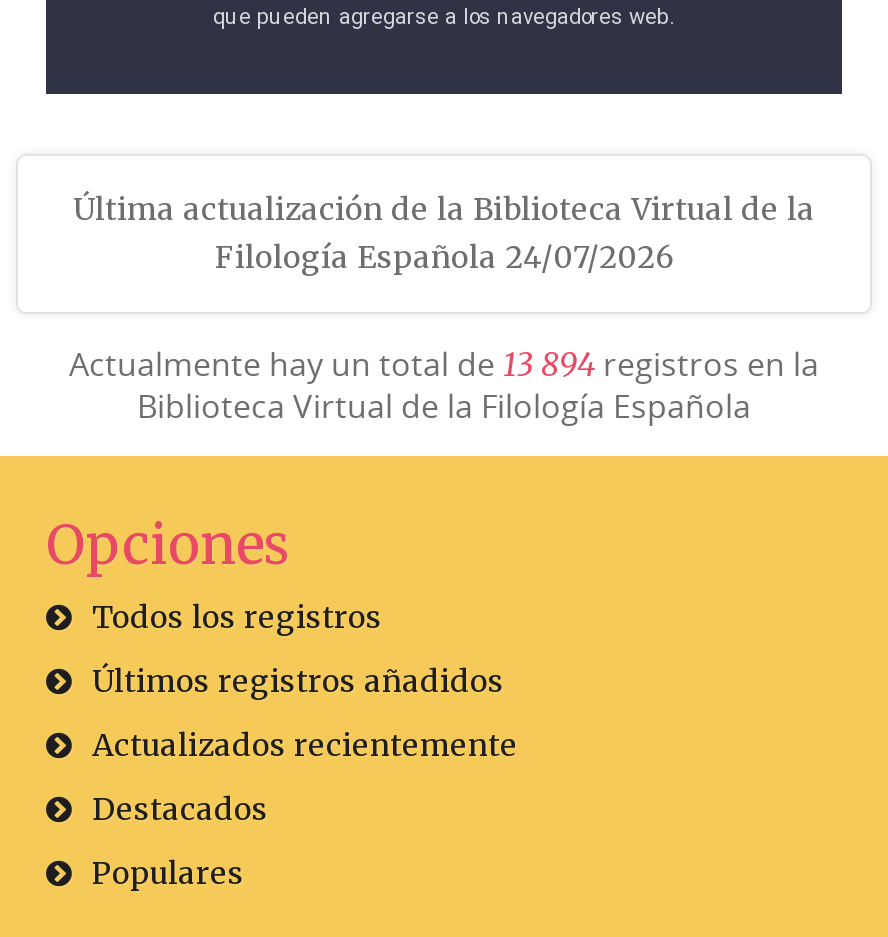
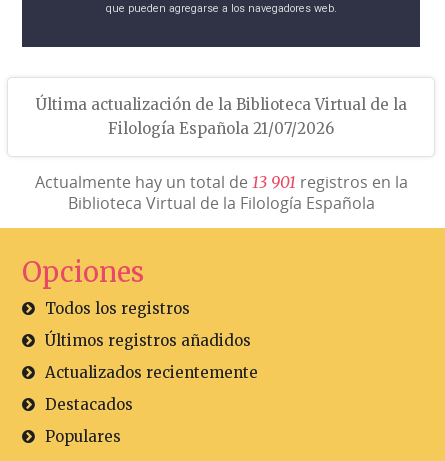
- Filología Española 24/07/2026
+ Filología Española 21/07/2026

- Actualmente hay un total de 13 894 registros en la
+ Actualmente hay un total de 13 901 registros en la
